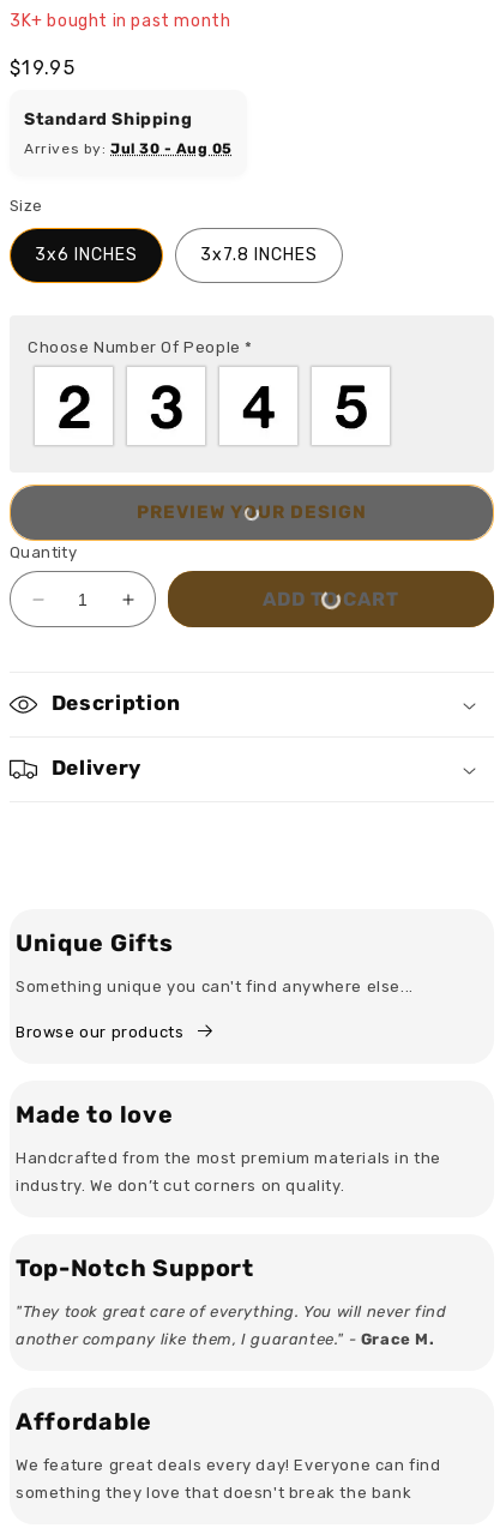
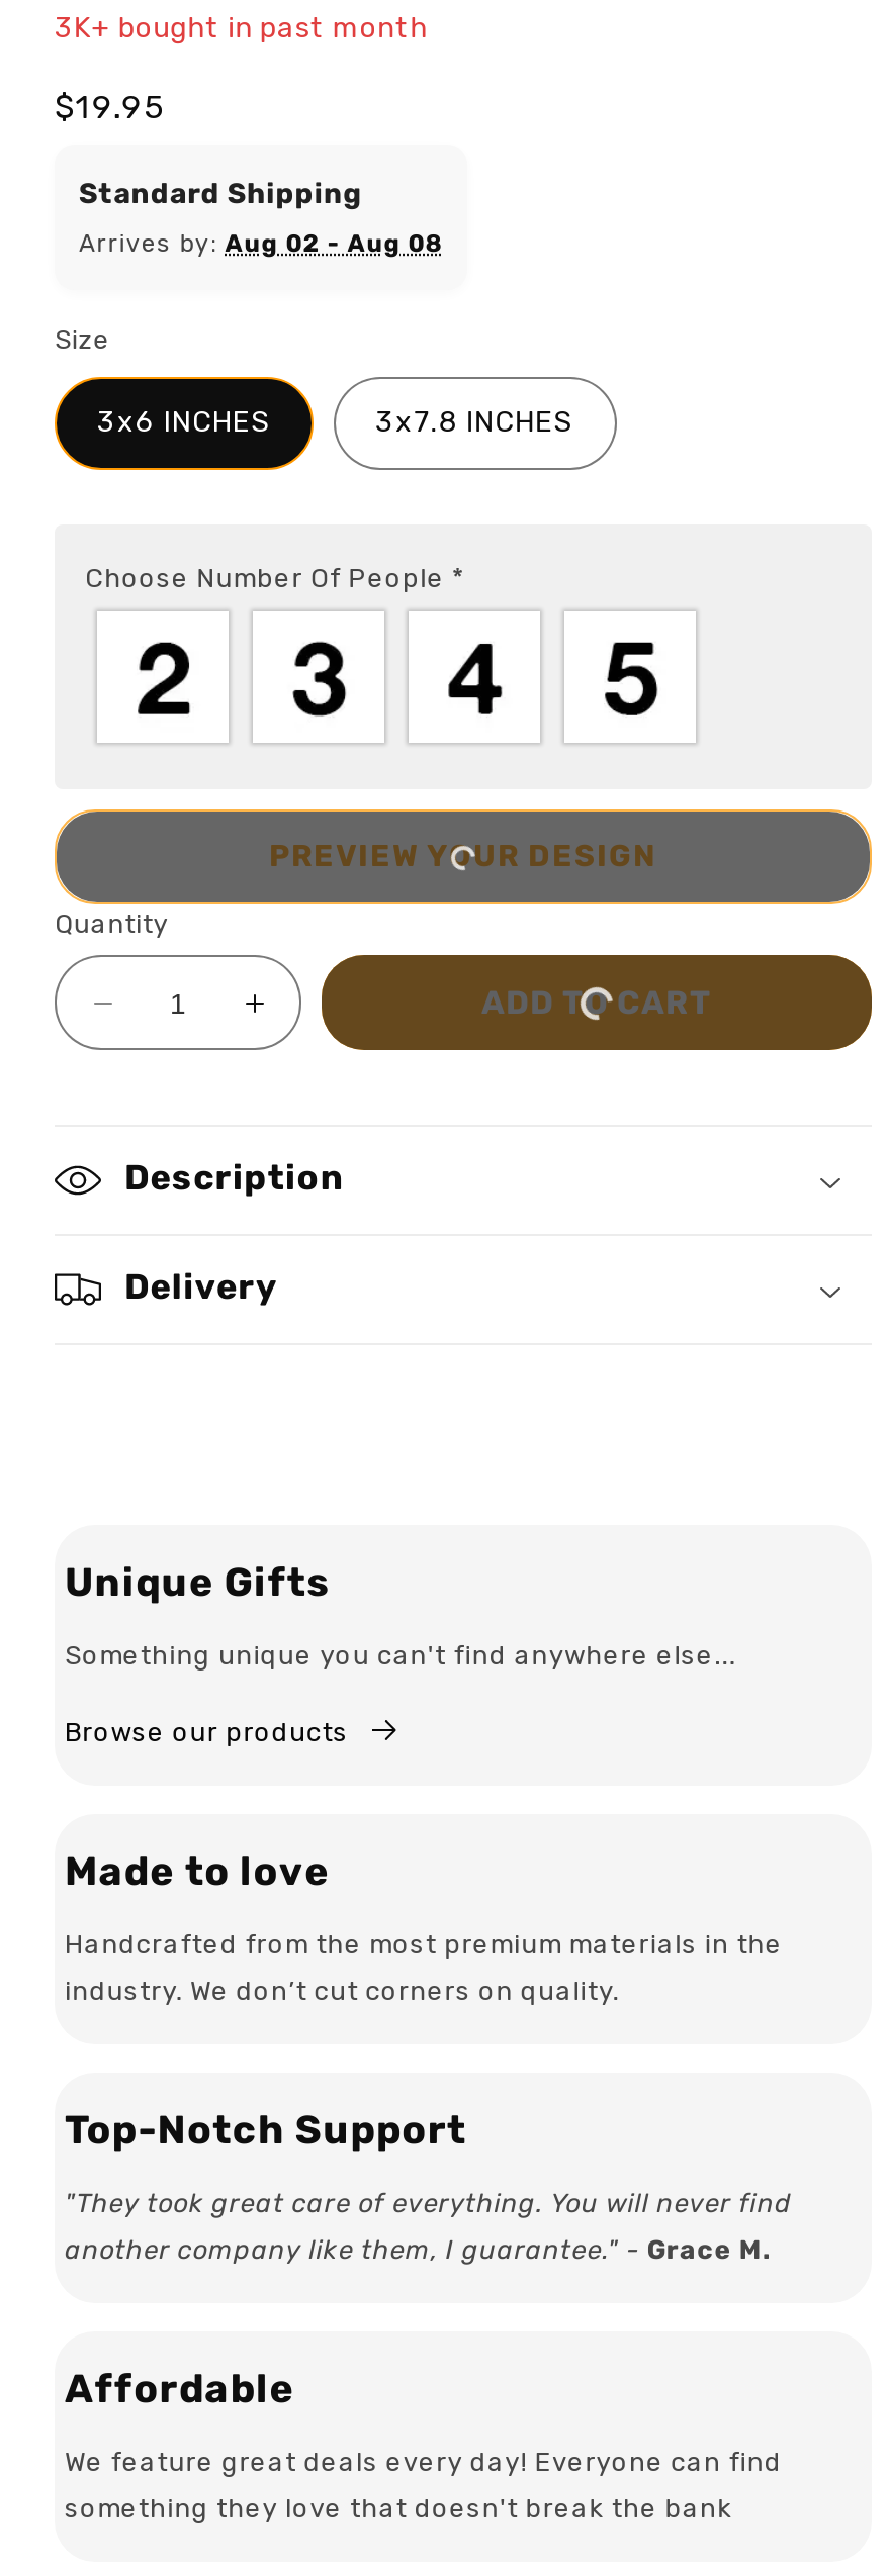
- Arrives by: Jul 30 - Aug 05
+ Arrives by: Aug 02 - Aug 08
